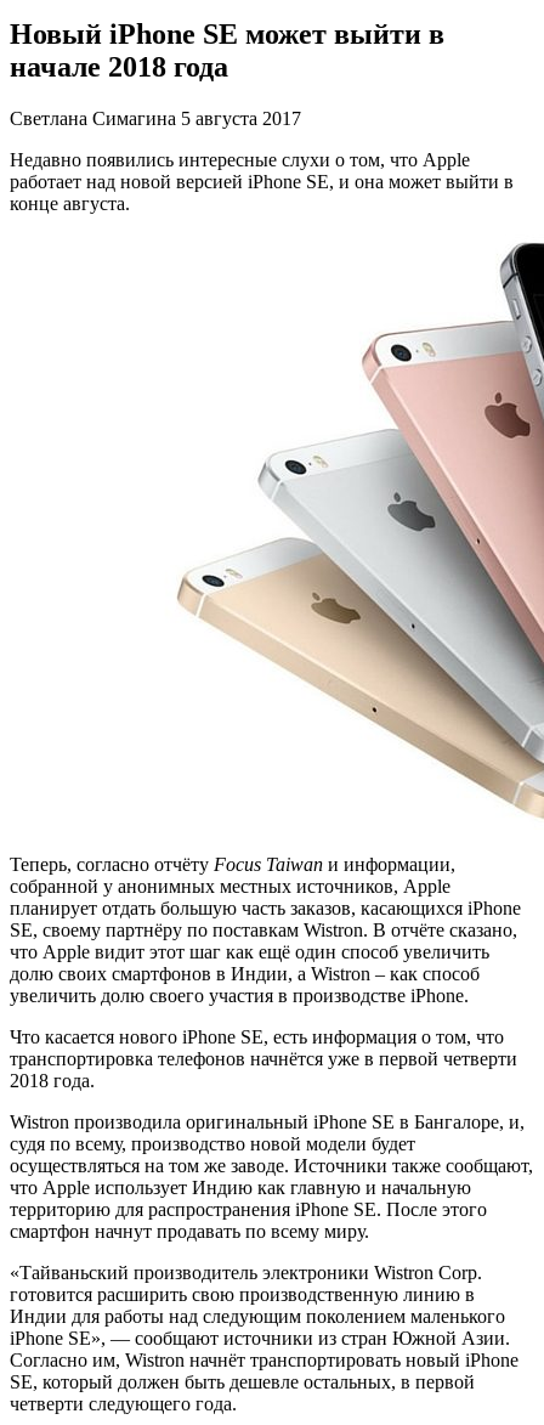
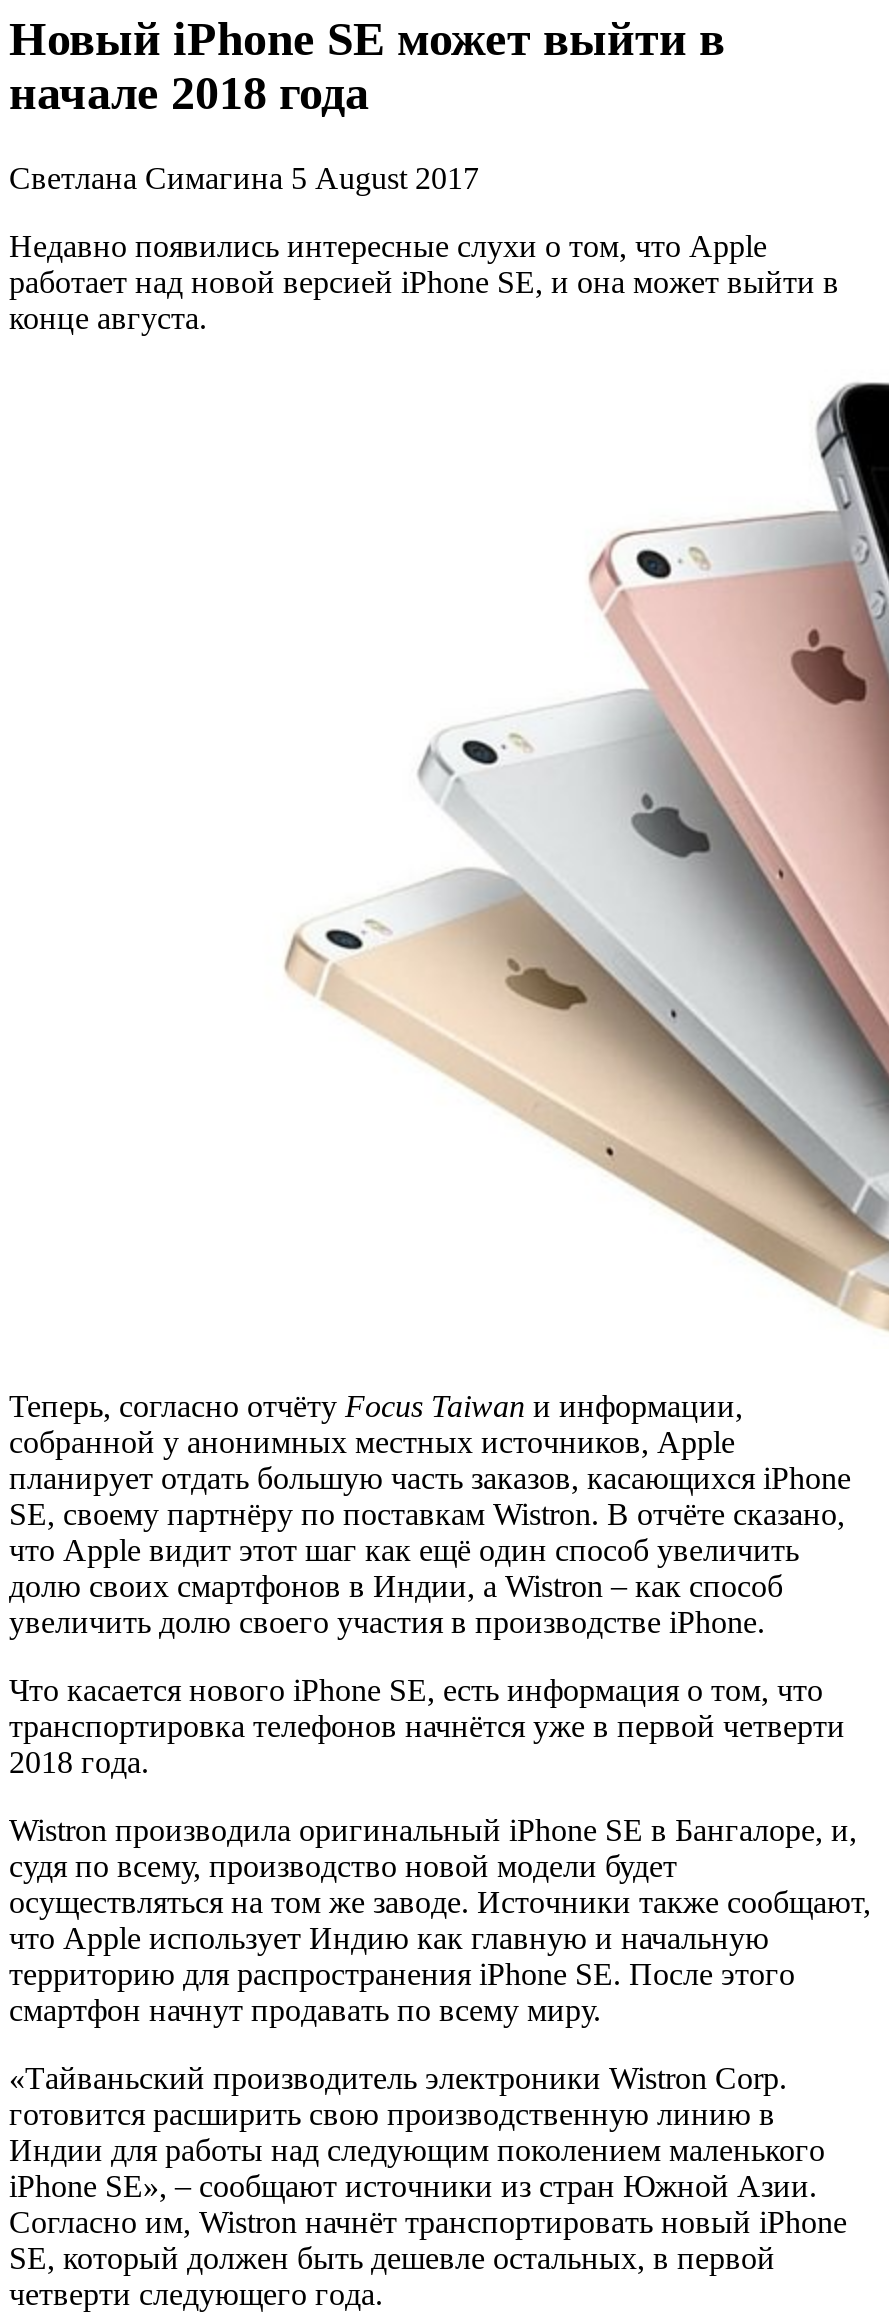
- Светлана Симагина 5 августа 2017
+ Светлана Симагина 5 August 2017

- iPhone SE», — сообщают источники из стран Южной Азии.
+ iPhone SE», – сообщают источники из стран Южной Азии.
